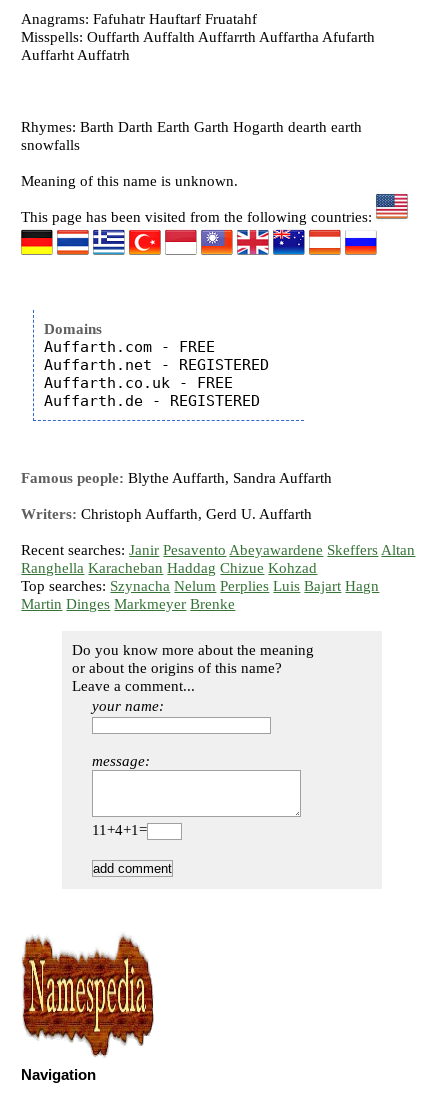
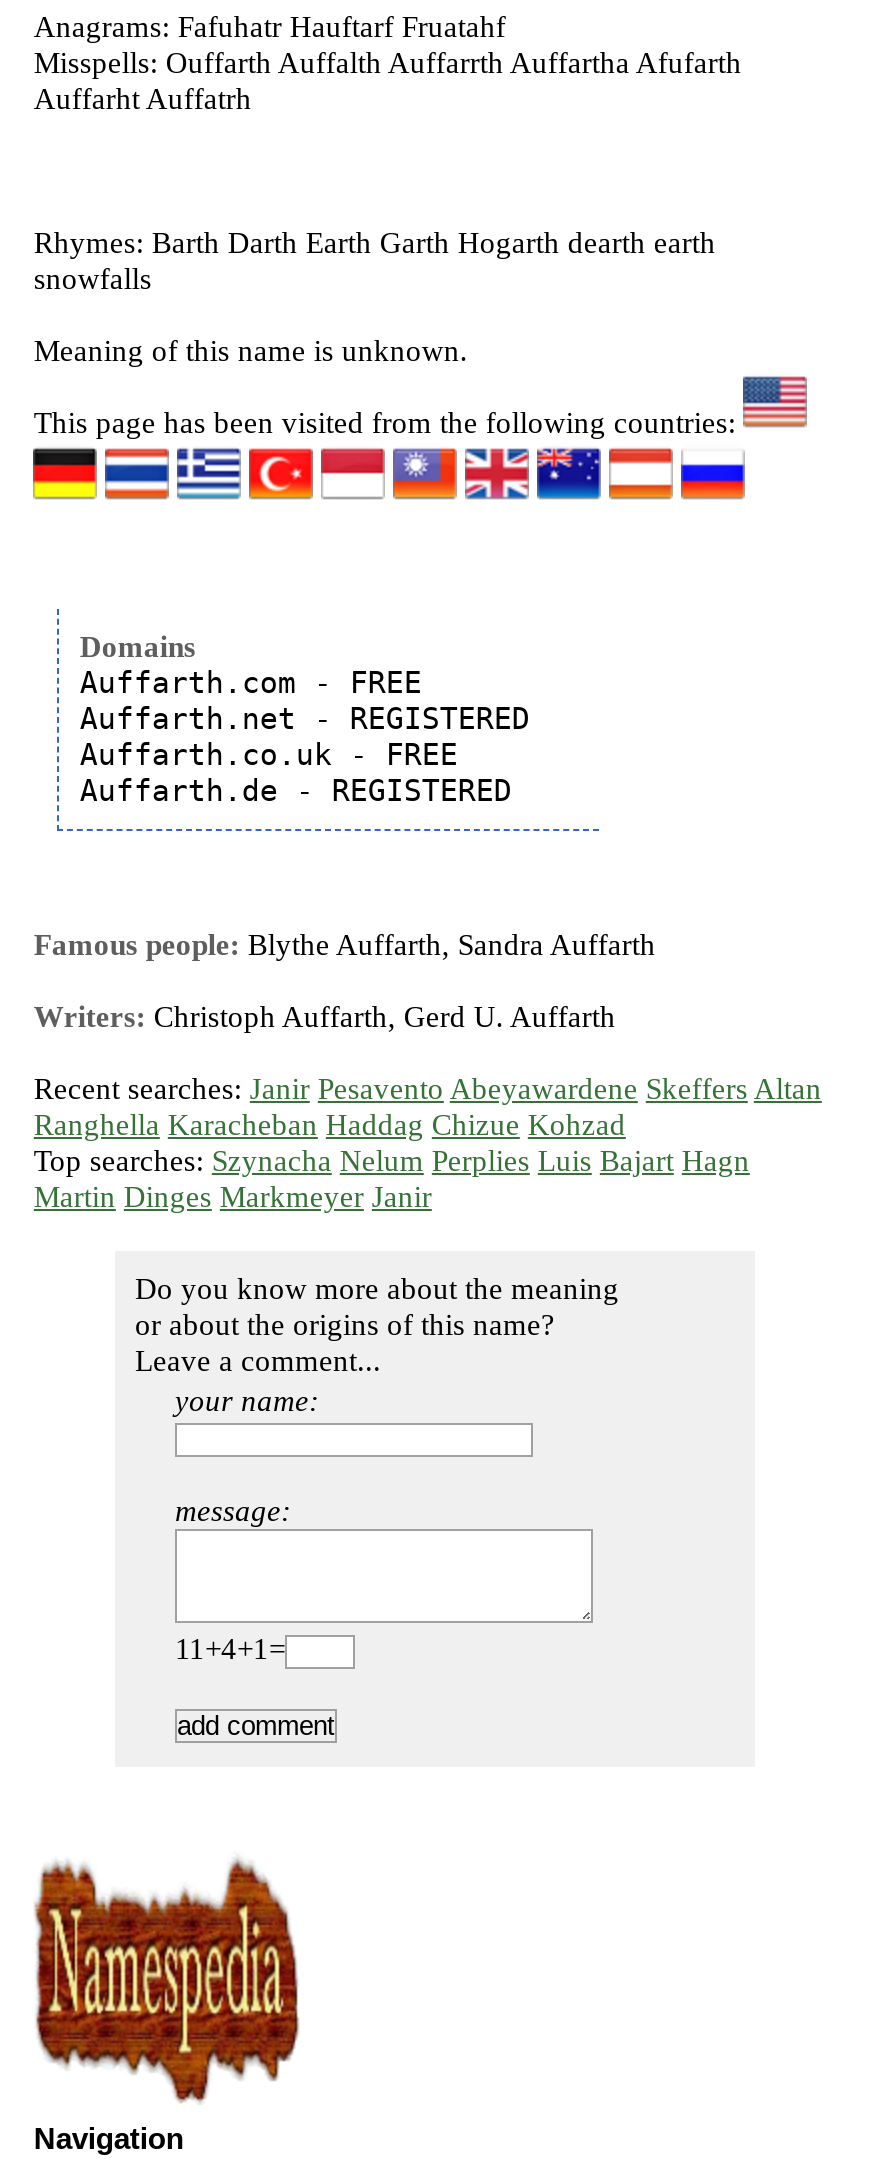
- Martin Dinges Markmeyer Brenke
+ Martin Dinges Markmeyer Janir
